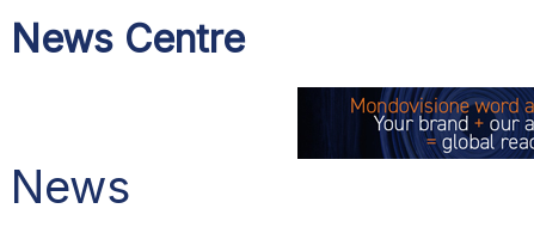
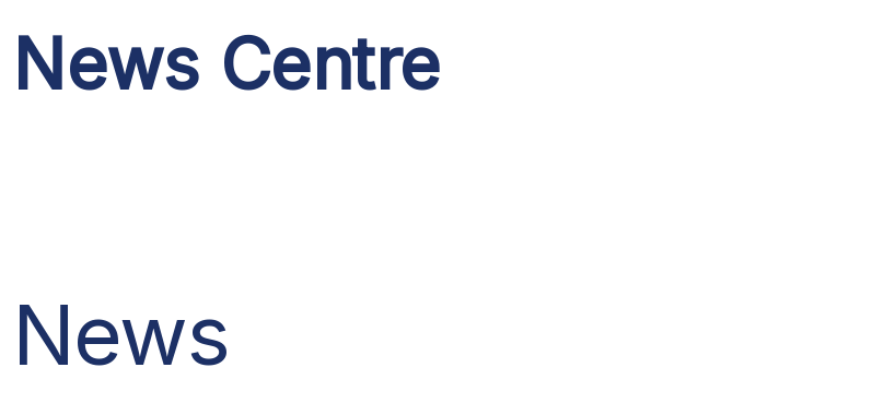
- [image]
